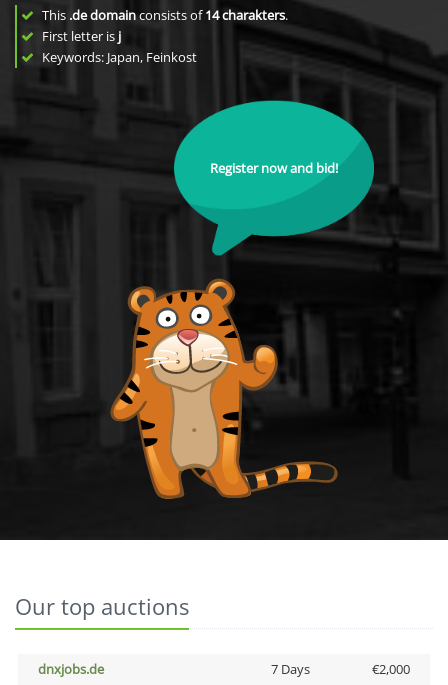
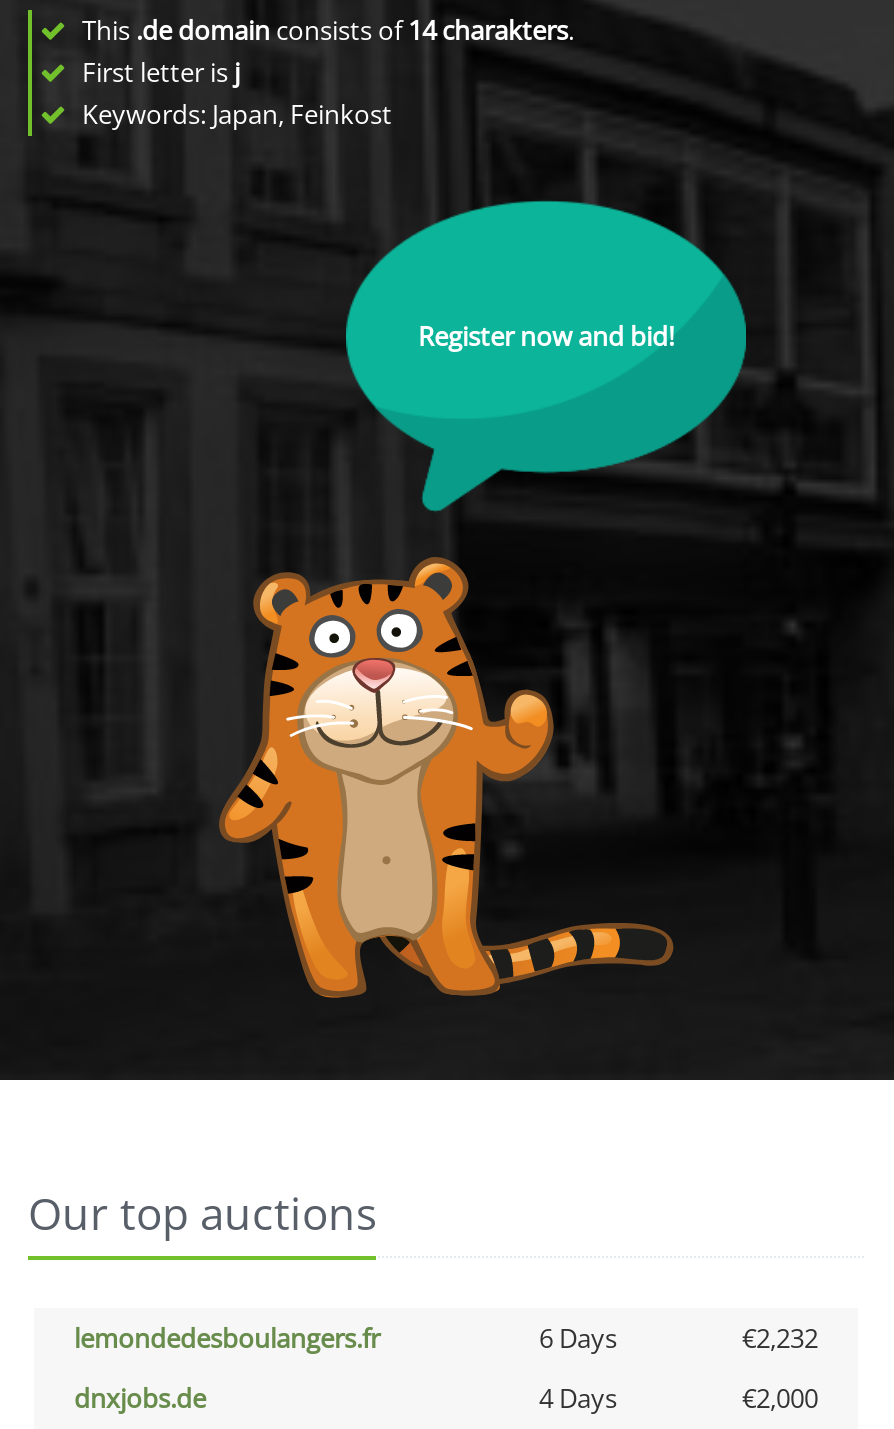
+ lemondedesboulangers.fr
+ 6 Days
+ €2,232

- 7 Days
+ 4 Days
